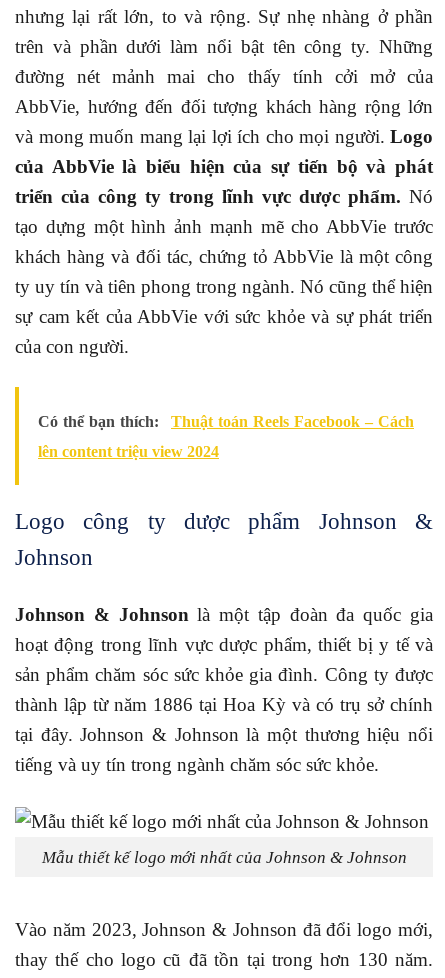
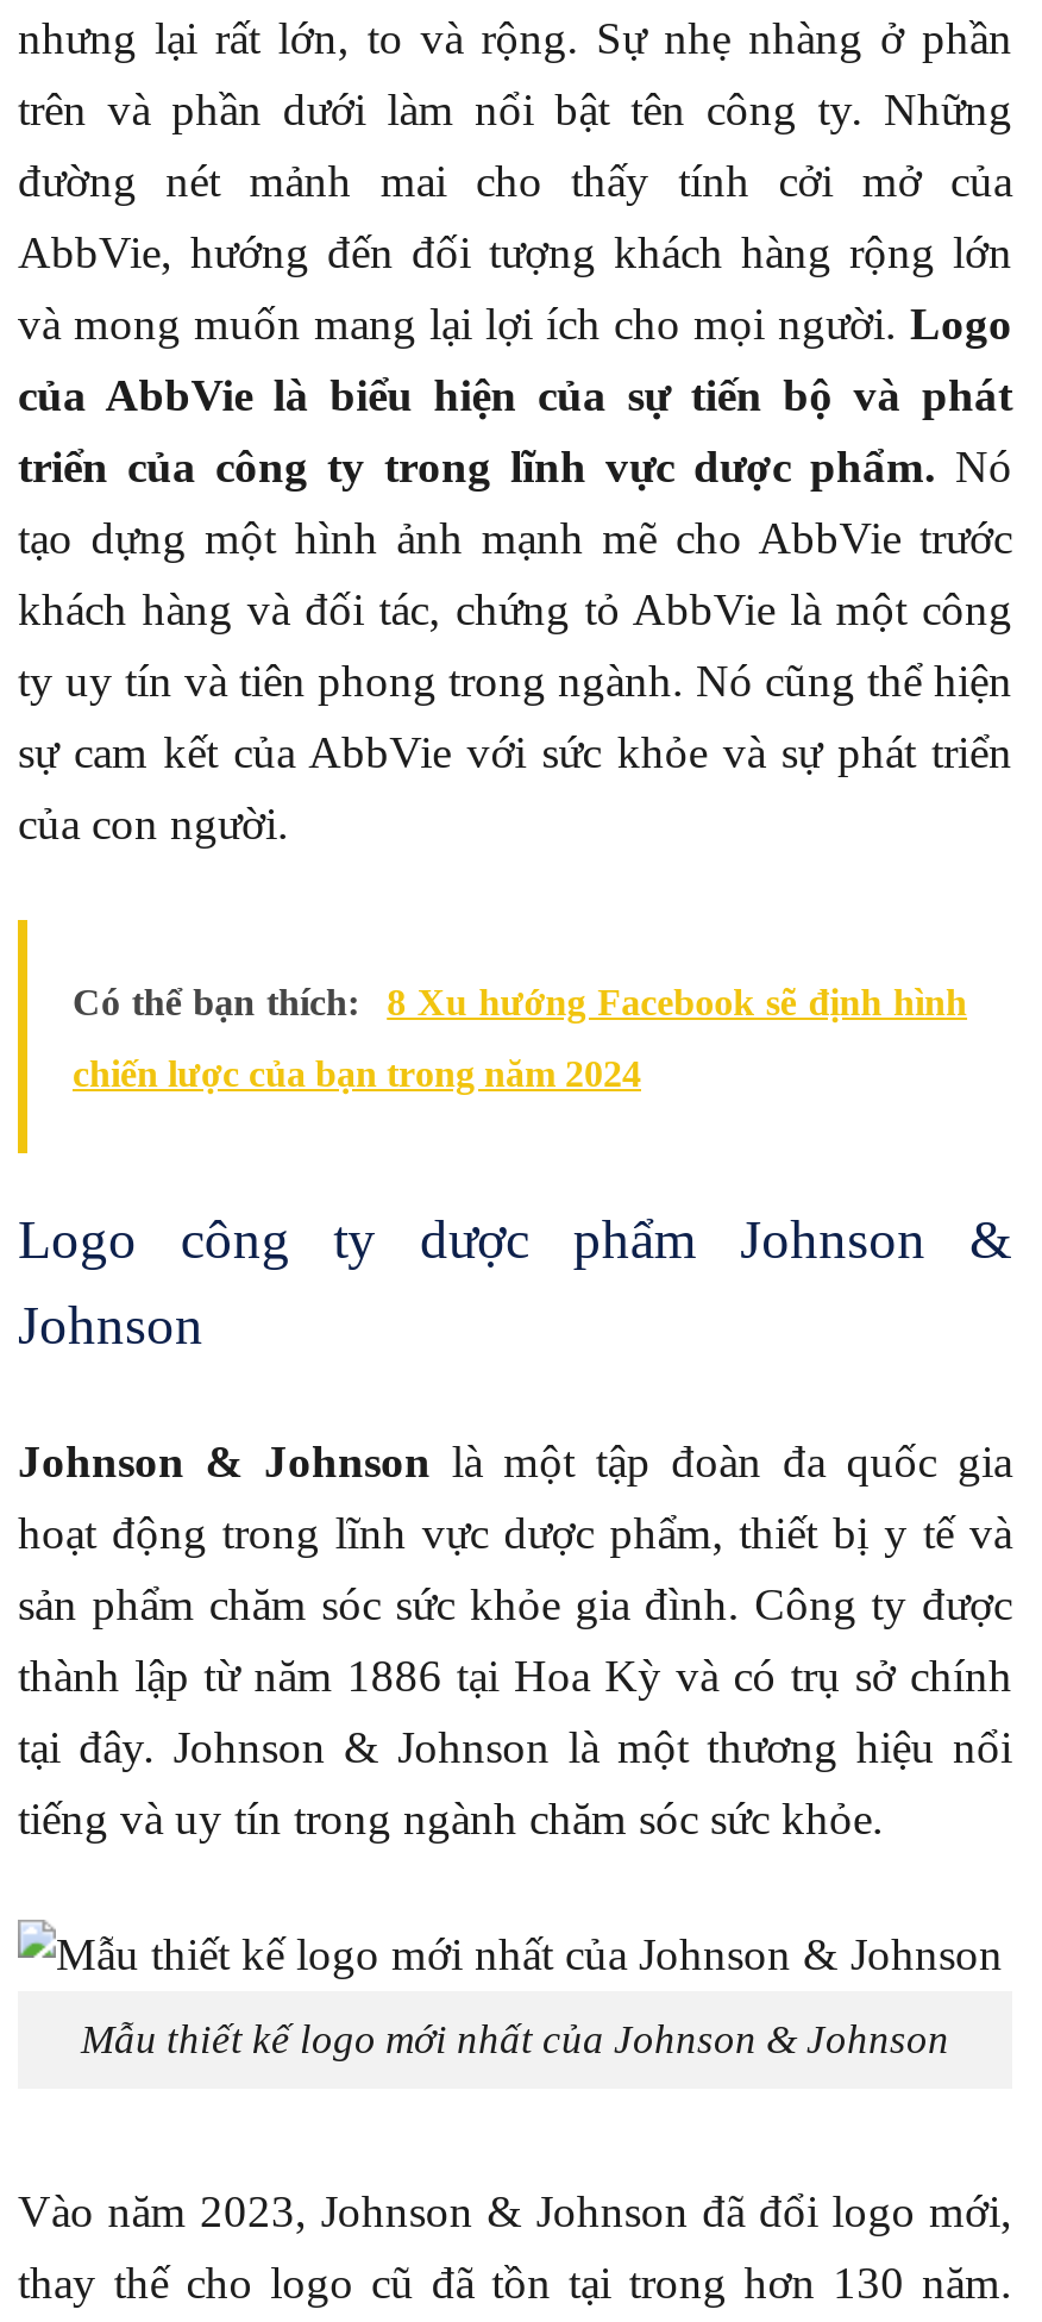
- Thuật toán Reels Facebook – Cách
+ 8 Xu hướng Facebook sẽ định hình

- lên content triệu view 2024
+ chiến lược của bạn trong năm 2024
